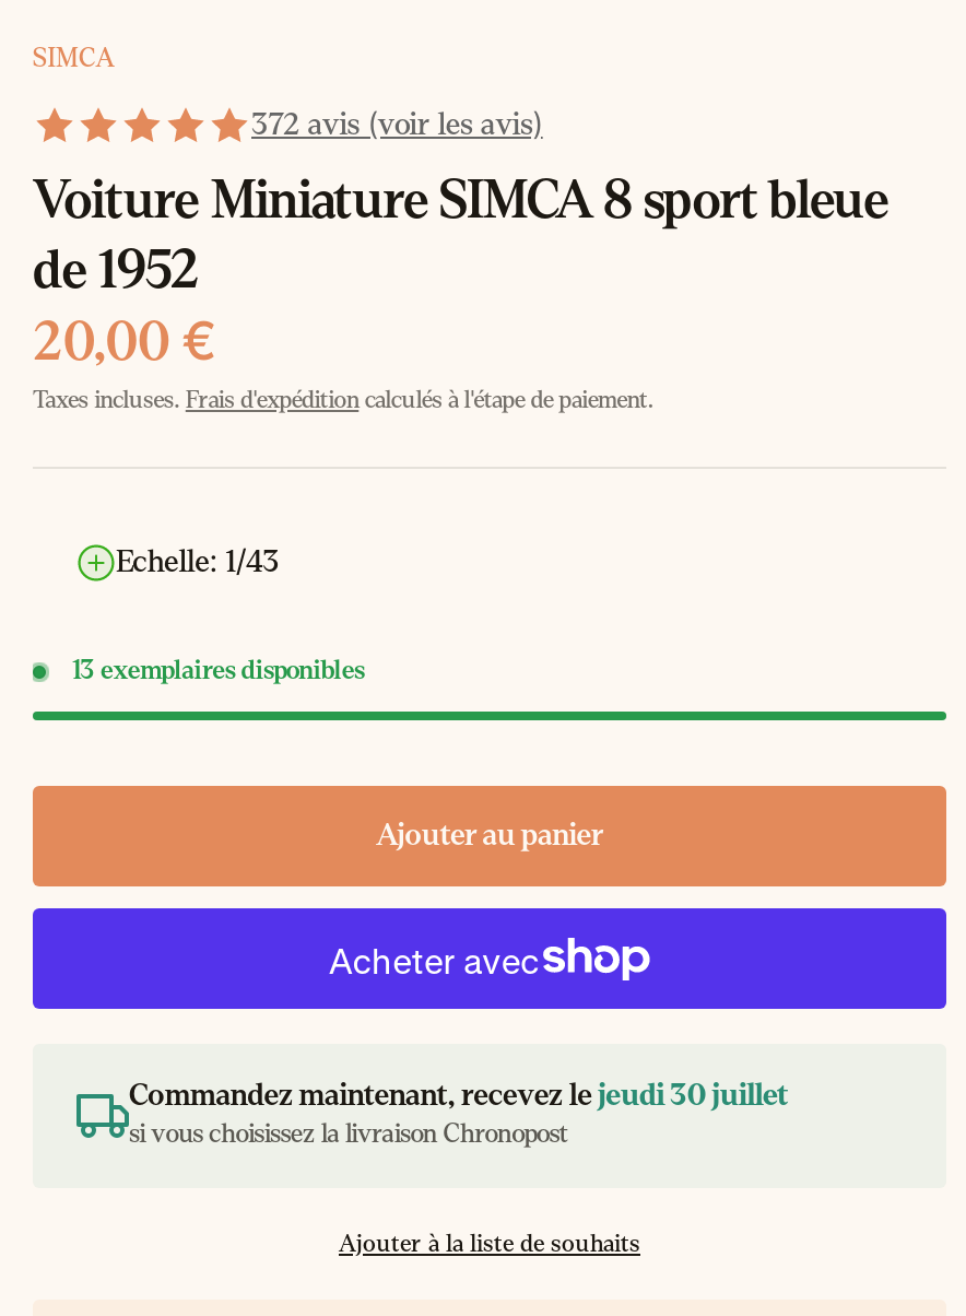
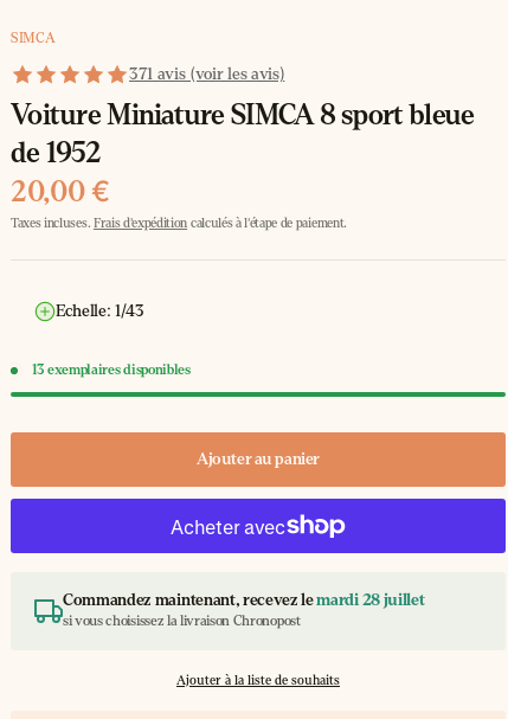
- 372 avis (voir les avis)
+ 371 avis (voir les avis)

- Commandez maintenant, recevez le jeudi 30 juillet
+ Commandez maintenant, recevez le mardi 28 juillet
